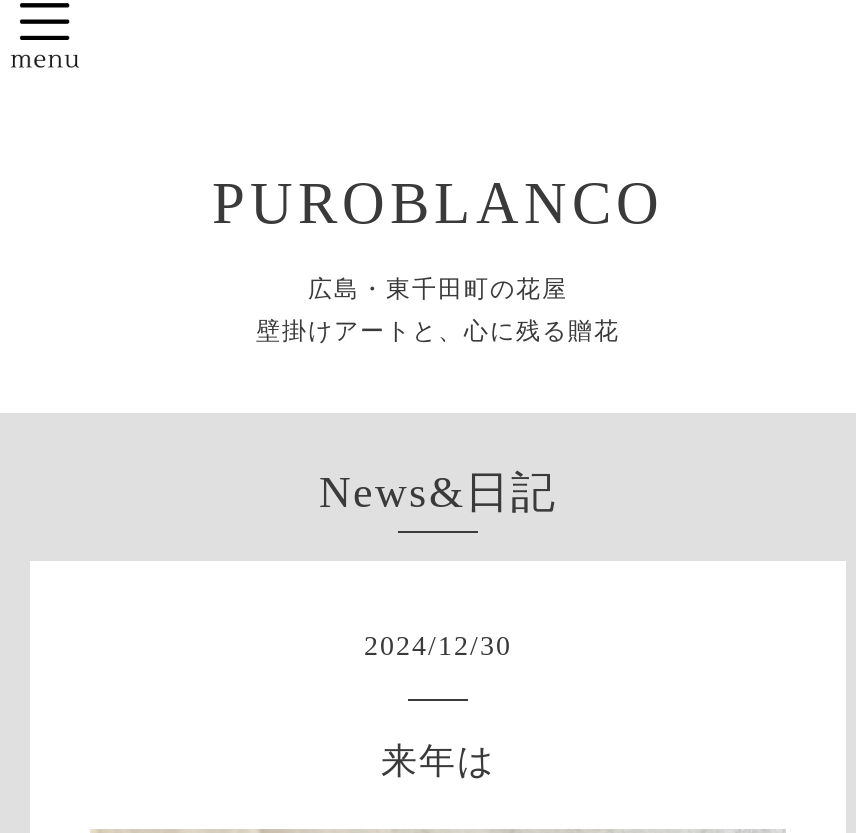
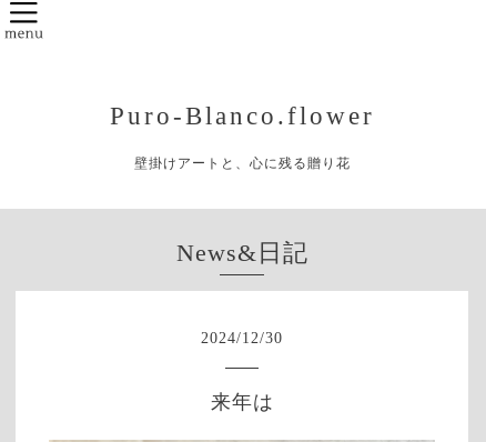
- PUROBLANCO
- 広島・東千田町の花屋
- 壁掛けアートと、心に残る贈花
+ Puro-Blanco.flower
+ 壁掛けアートと、心に残る贈り花
